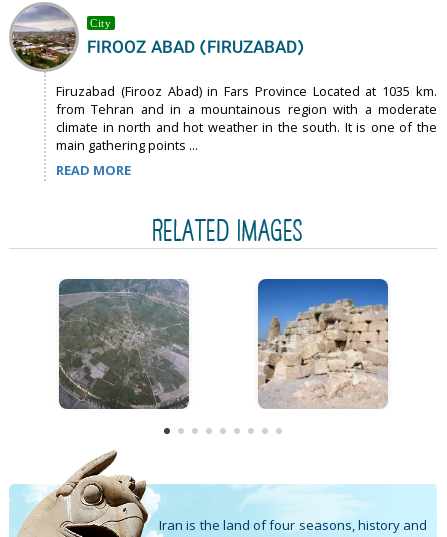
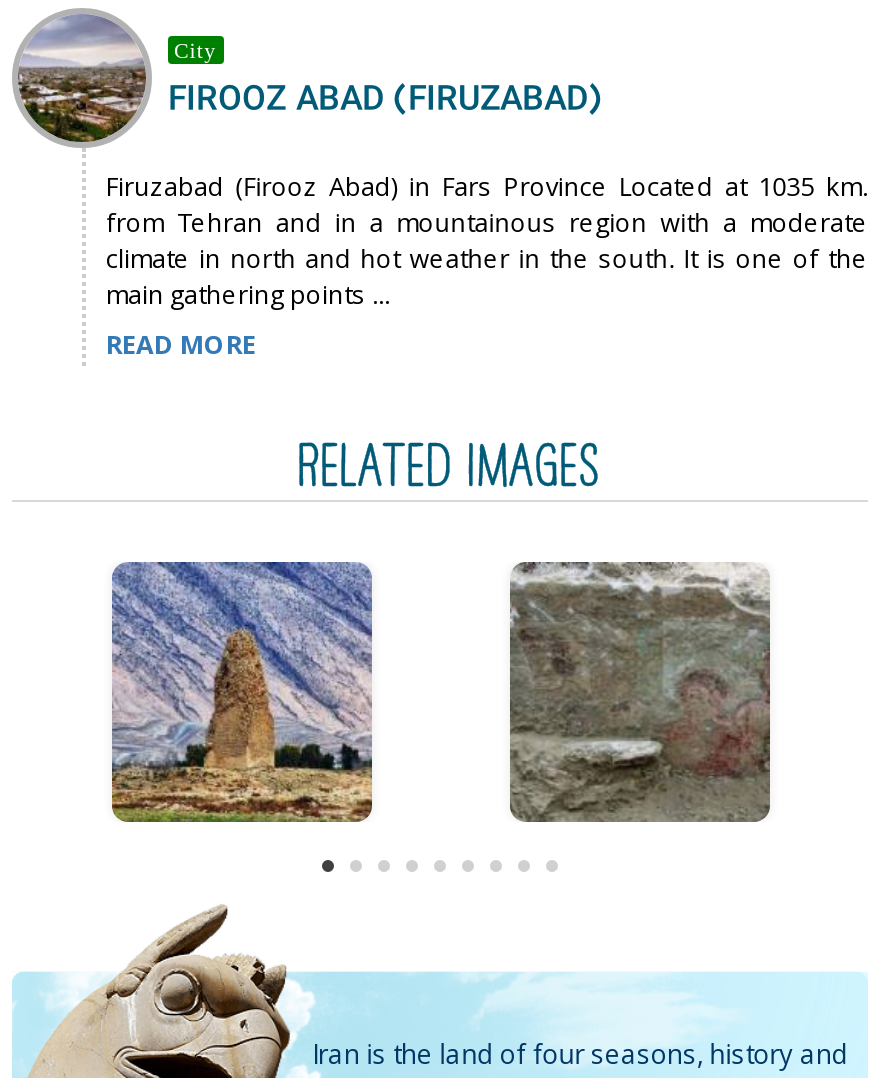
- [image]
+ [image]

- [image]
+ [image]
